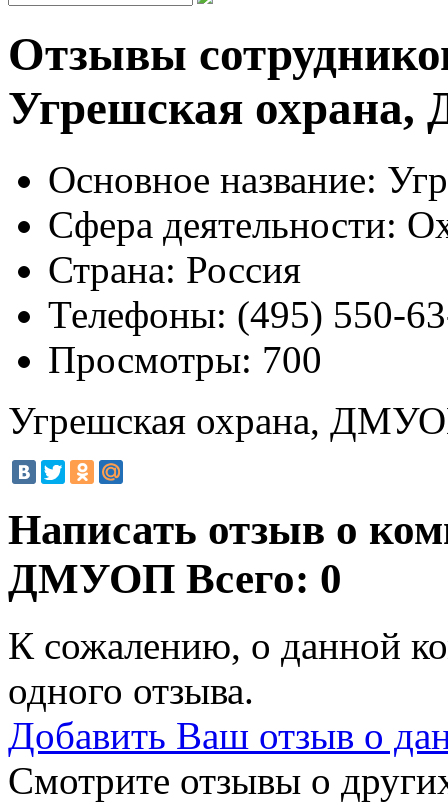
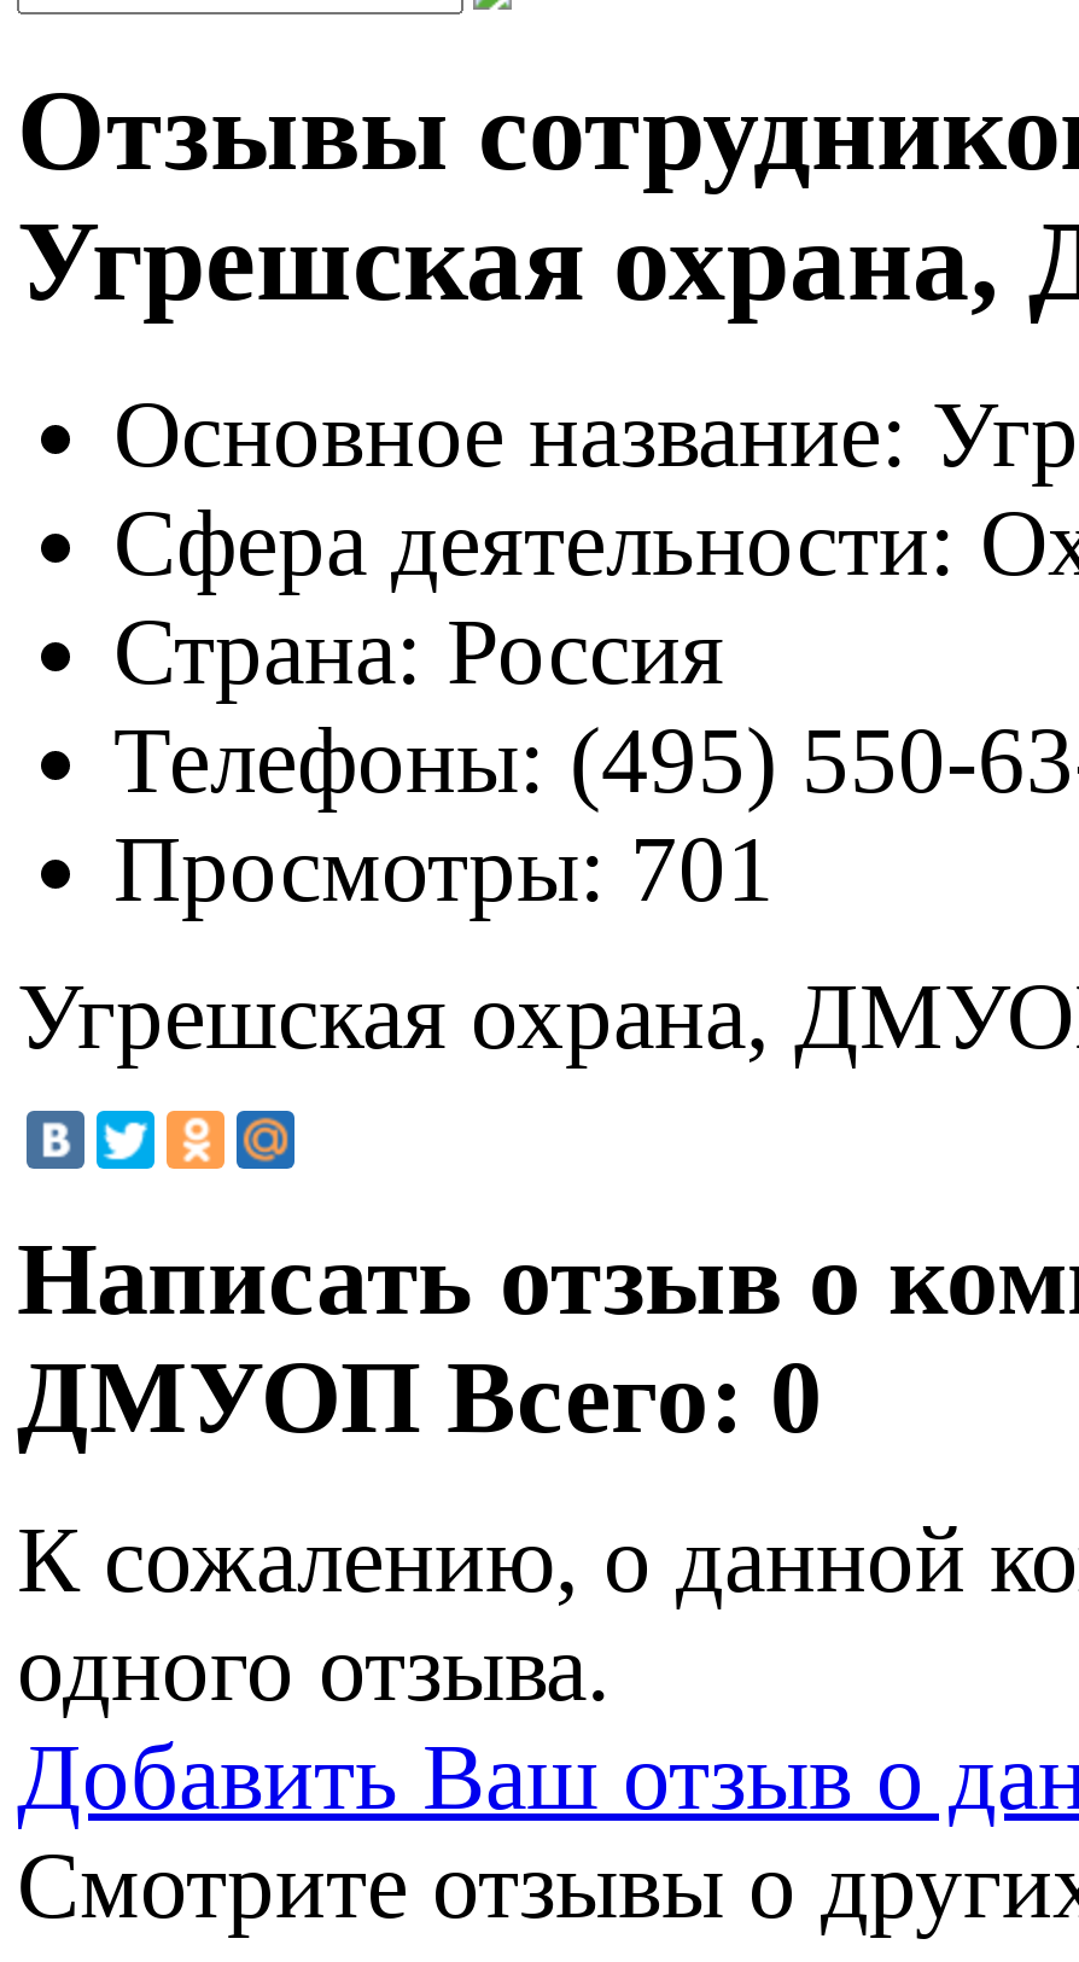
- Просмотры: 700
+ Просмотры: 701
